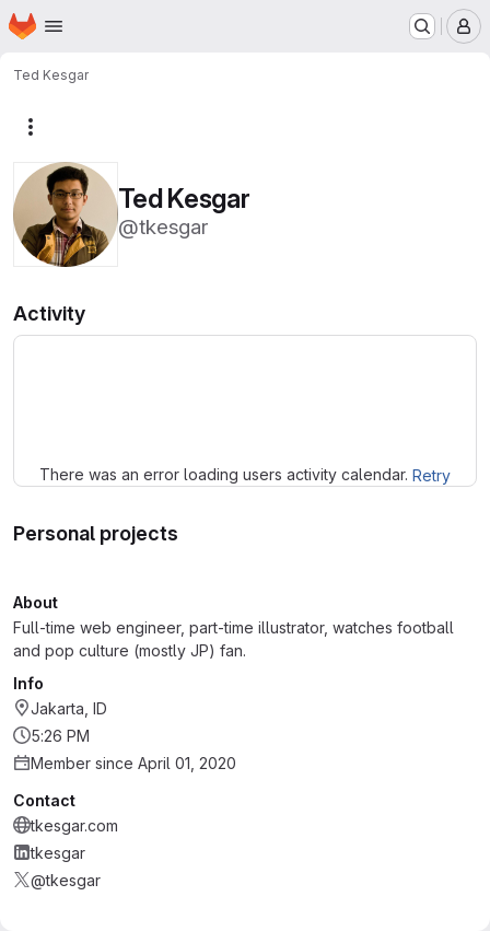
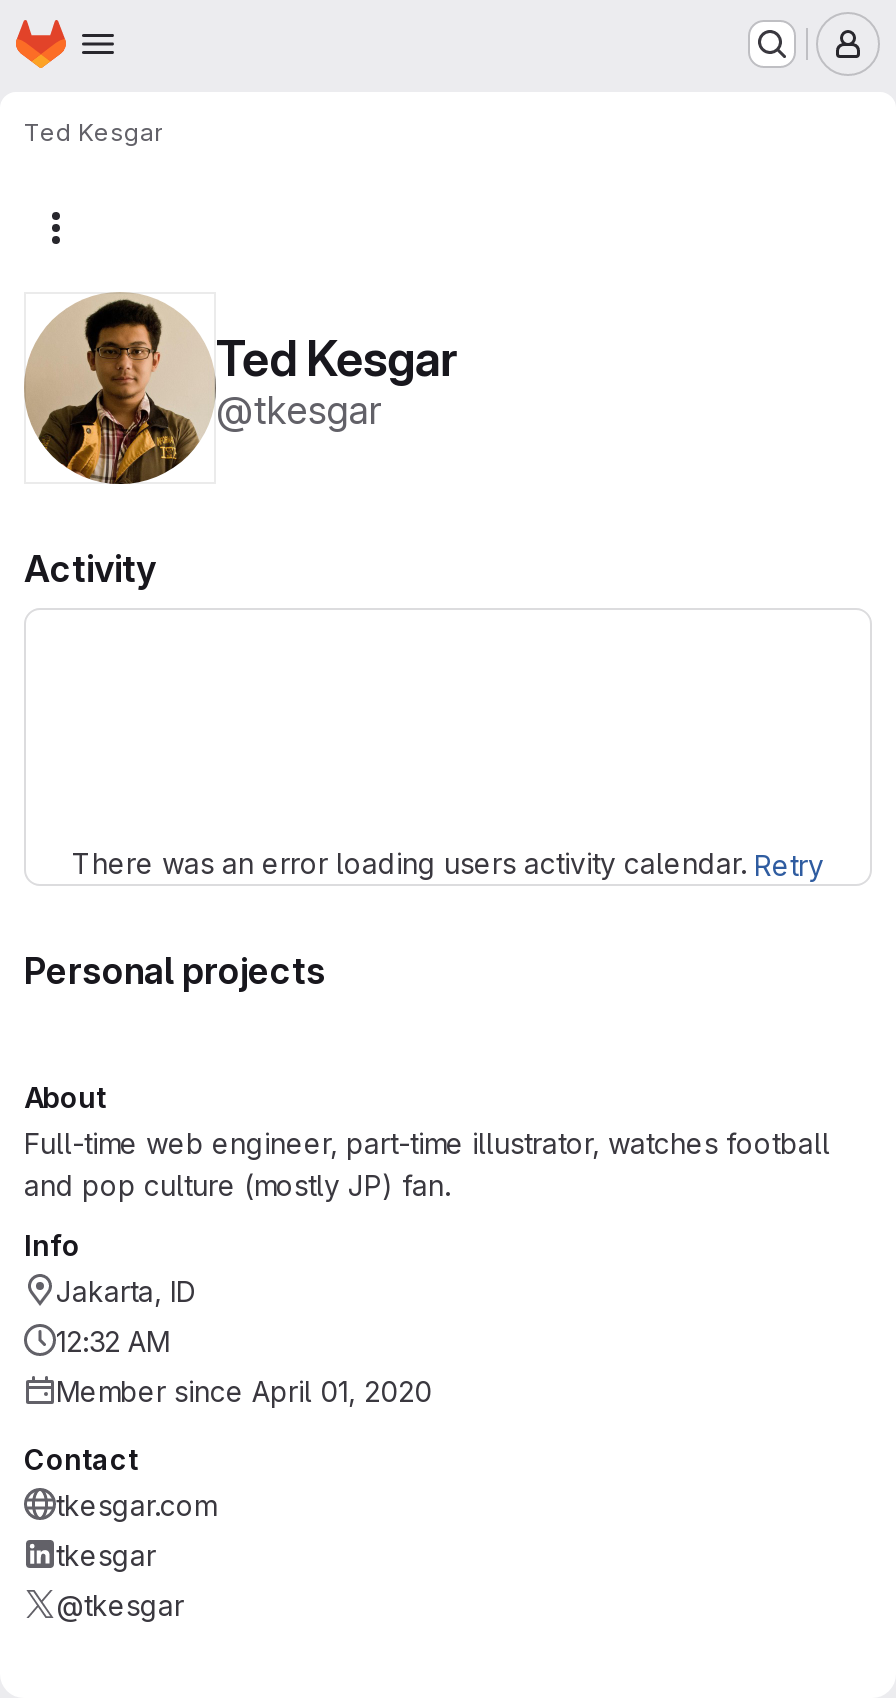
- 5:26 PM
+ 12:32 AM
